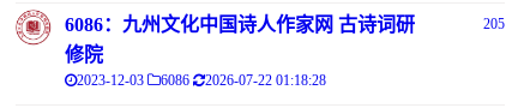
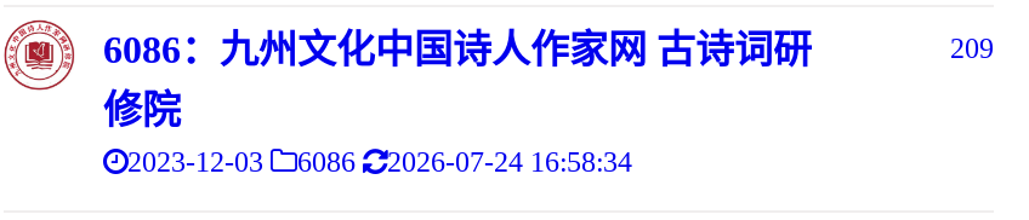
- 205
+ 209

- 2023-12-03 6086 2026-07-22 01:18:28
+ 2023-12-03 6086 2026-07-24 16:58:34
